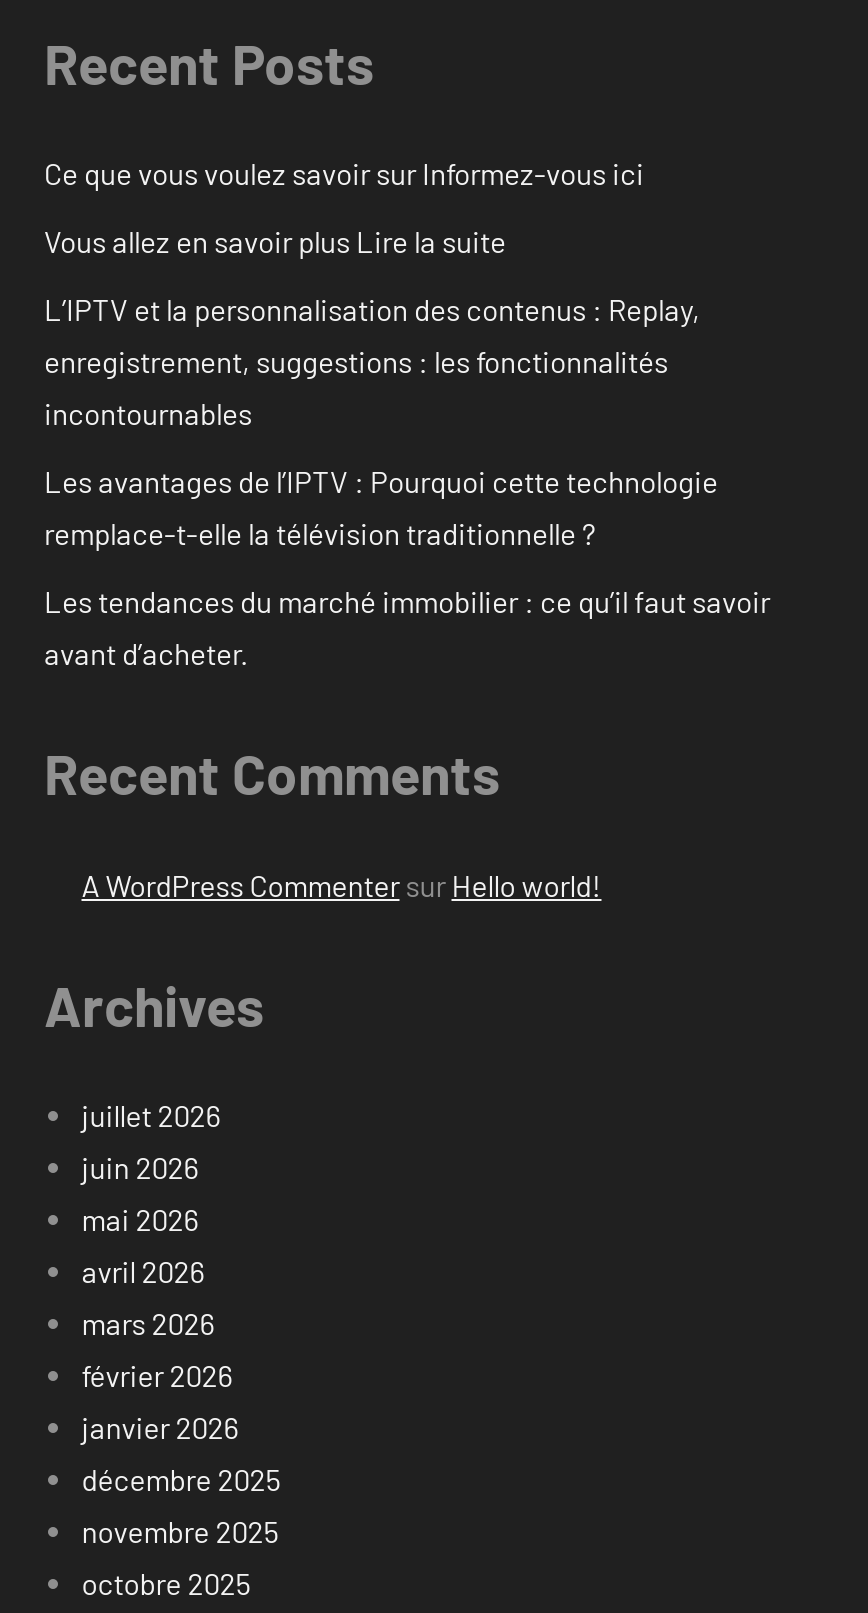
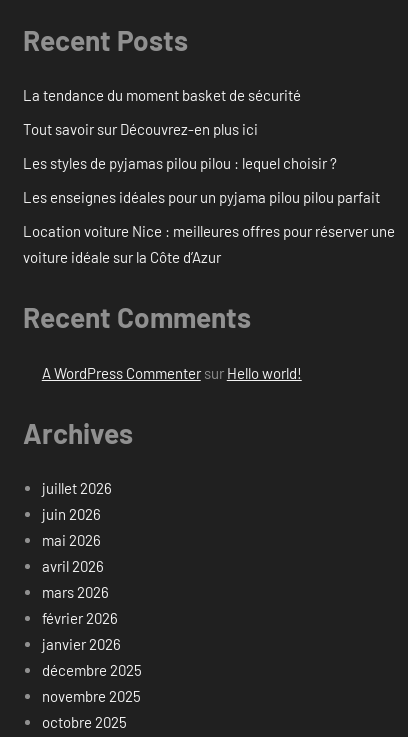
- Ce que vous voulez savoir sur Informez-vous ici
+ La tendance du moment basket de sécurité

- Vous allez en savoir plus Lire la suite
+ Tout savoir sur Découvrez-en plus ici

- L’IPTV et la personnalisation des contenus : Replay,
- enregistrement, suggestions : les fonctionnalités
- incontournables
+ Les styles de pyjamas pilou pilou : lequel choisir ?

- Les avantages de l’IPTV : Pourquoi cette technologie
- remplace-t-elle la télévision traditionnelle ?
+ Les enseignes idéales pour un pyjama pilou pilou parfait

- Les tendances du marché immobilier : ce qu’il faut savoir
- avant d’acheter.
+ Location voiture Nice : meilleures offres pour réserver une
+ voiture idéale sur la Côte d’Azur
